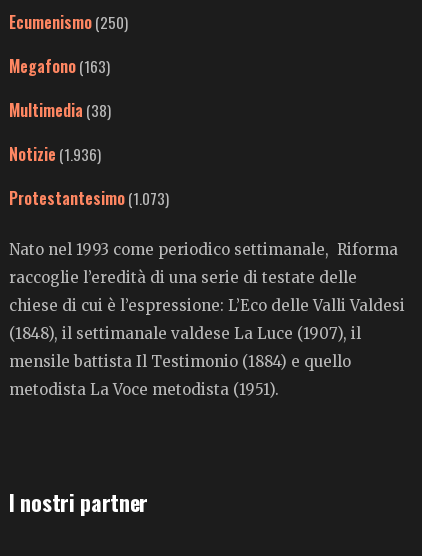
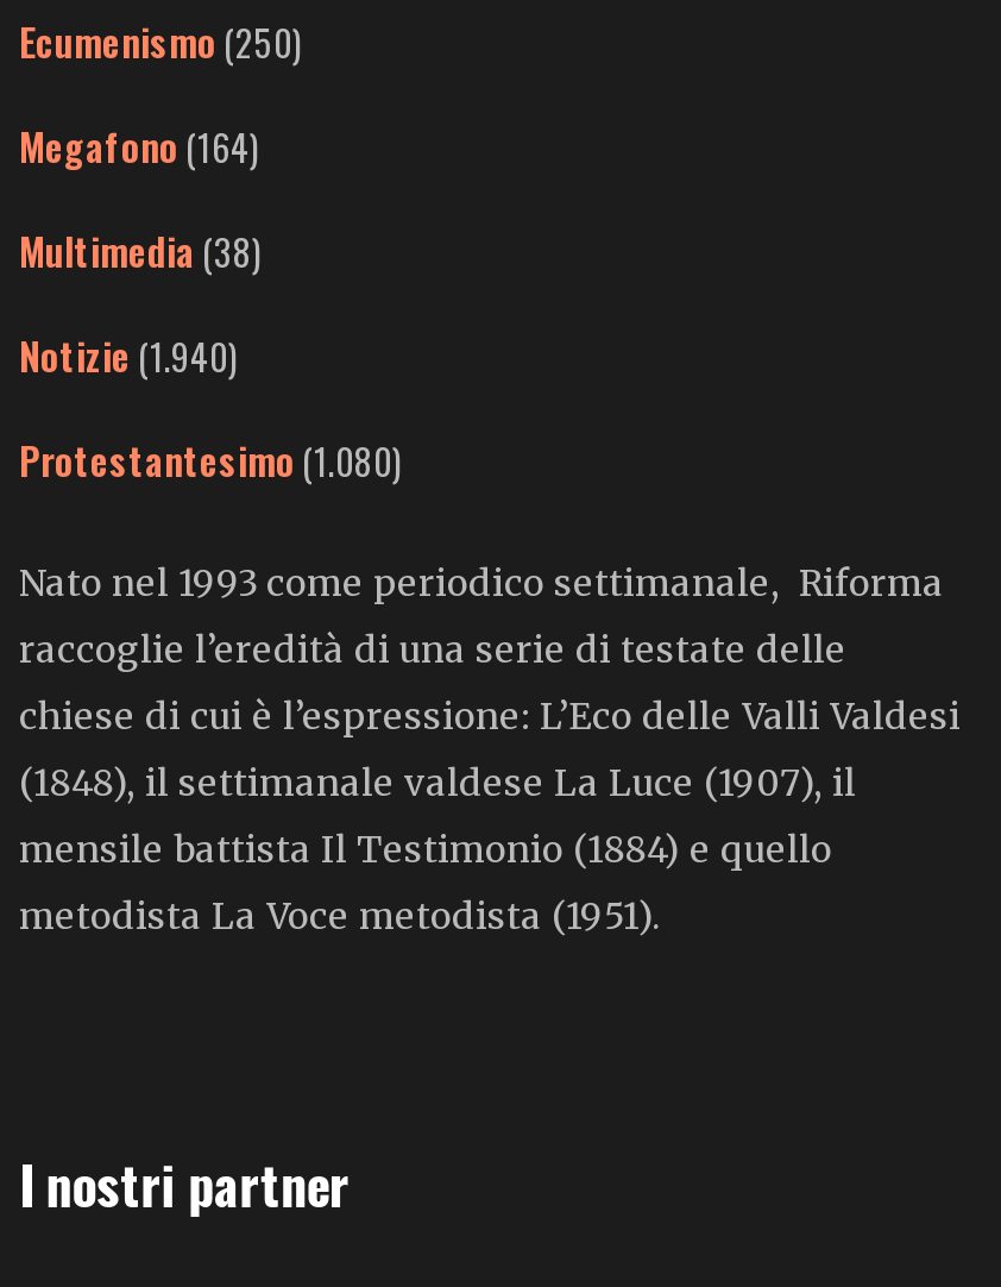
- Megafono (163)
+ Megafono (164)

- Notizie (1.936)
+ Notizie (1.940)

- Protestantesimo (1.073)
+ Protestantesimo (1.080)
